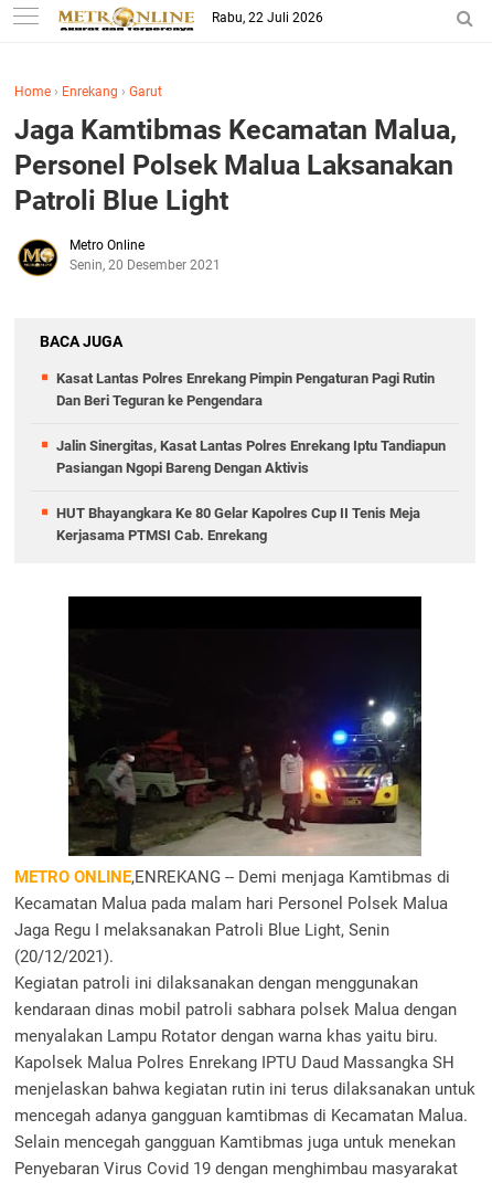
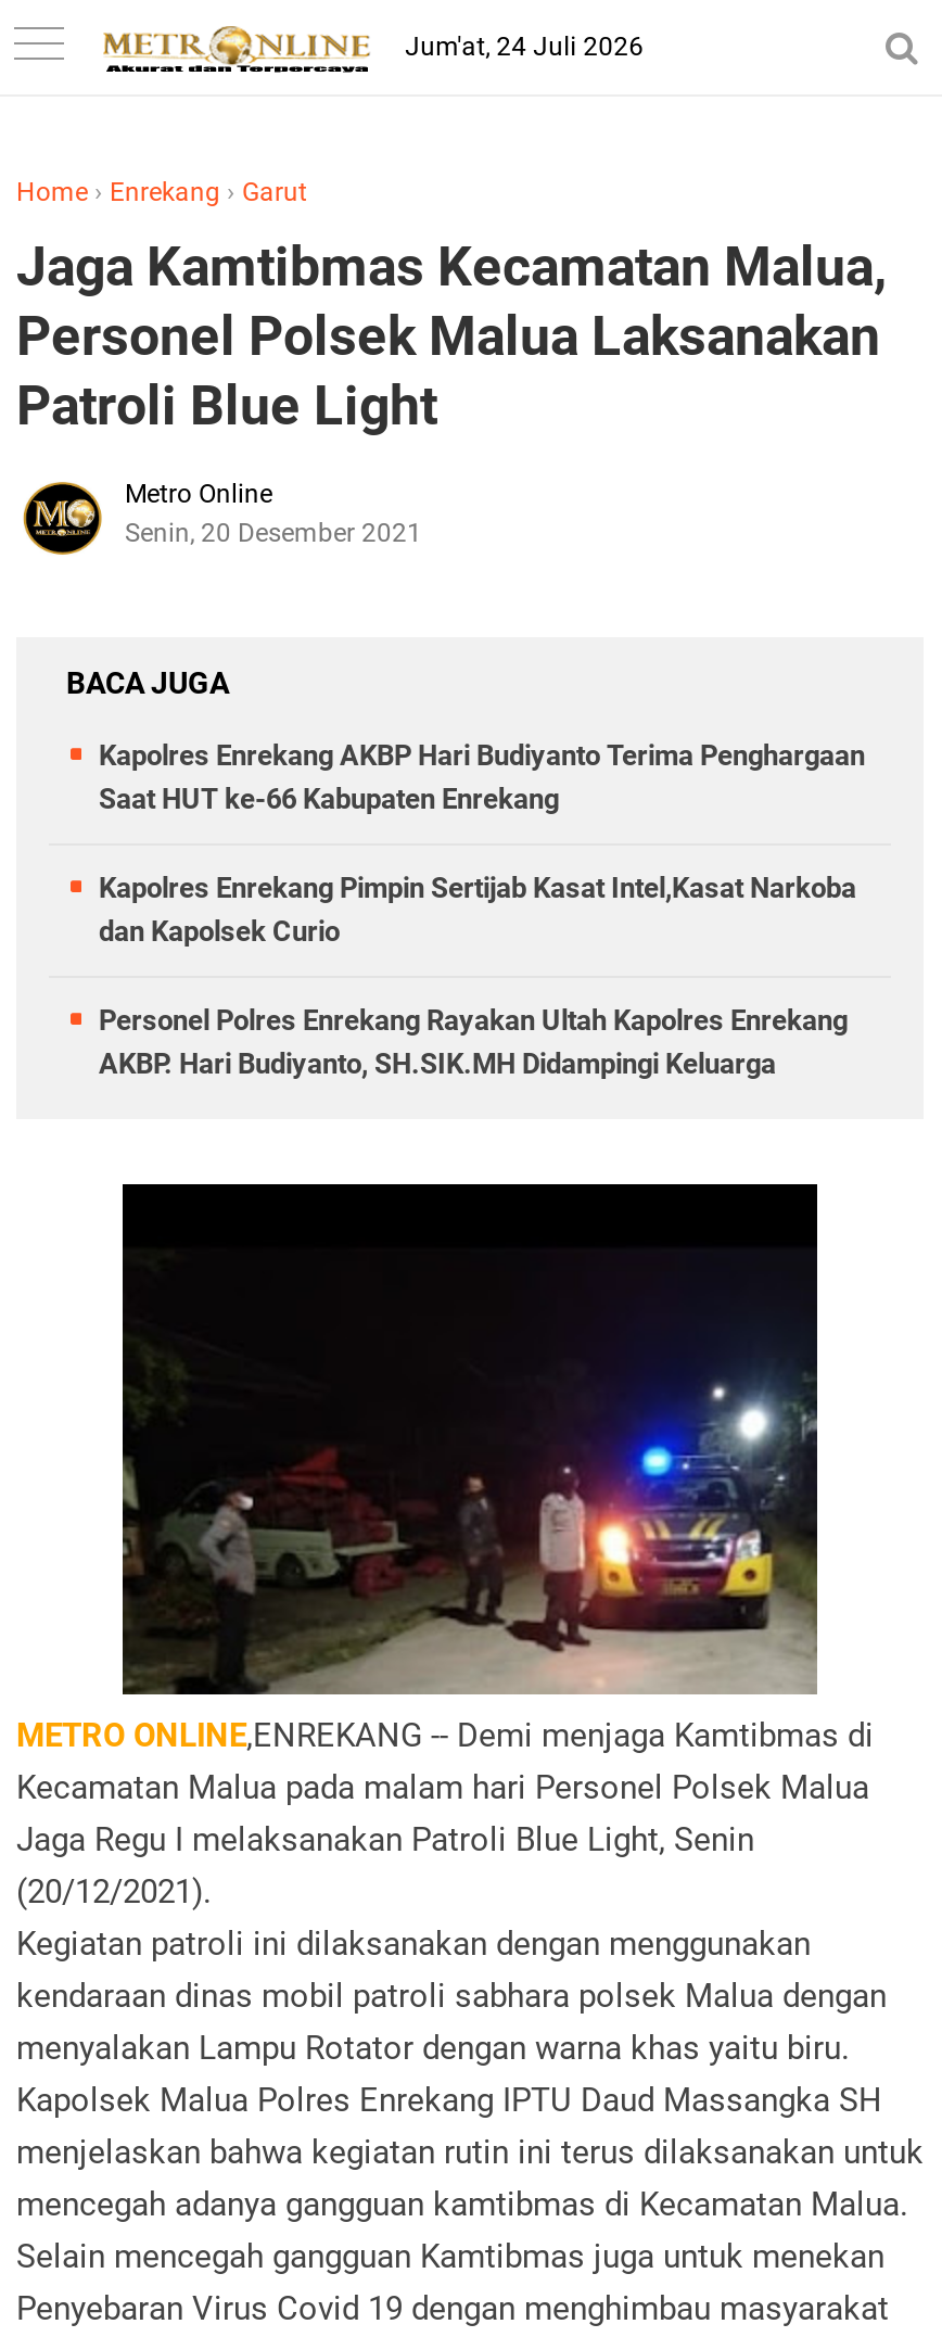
- Rabu, 22 Juli 2026
+ Jum'at, 24 Juli 2026

- Kasat Lantas Polres Enrekang Pimpin Pengaturan Pagi Rutin
- Dan Beri Teguran ke Pengendara
+ Kapolres Enrekang AKBP Hari Budiyanto Terima Penghargaan
+ Saat HUT ke-66 Kabupaten Enrekang

- Jalin Sinergitas, Kasat Lantas Polres Enrekang Iptu Tandiapun
- Pasiangan Ngopi Bareng Dengan Aktivis
+ Kapolres Enrekang Pimpin Sertijab Kasat Intel,Kasat Narkoba
+ dan Kapolsek Curio

- HUT Bhayangkara Ke 80 Gelar Kapolres Cup II Tenis Meja
- Kerjasama PTMSI Cab. Enrekang
+ Personel Polres Enrekang Rayakan Ultah Kapolres Enrekang
+ AKBP. Hari Budiyanto, SH.SIK.MH Didampingi Keluarga
